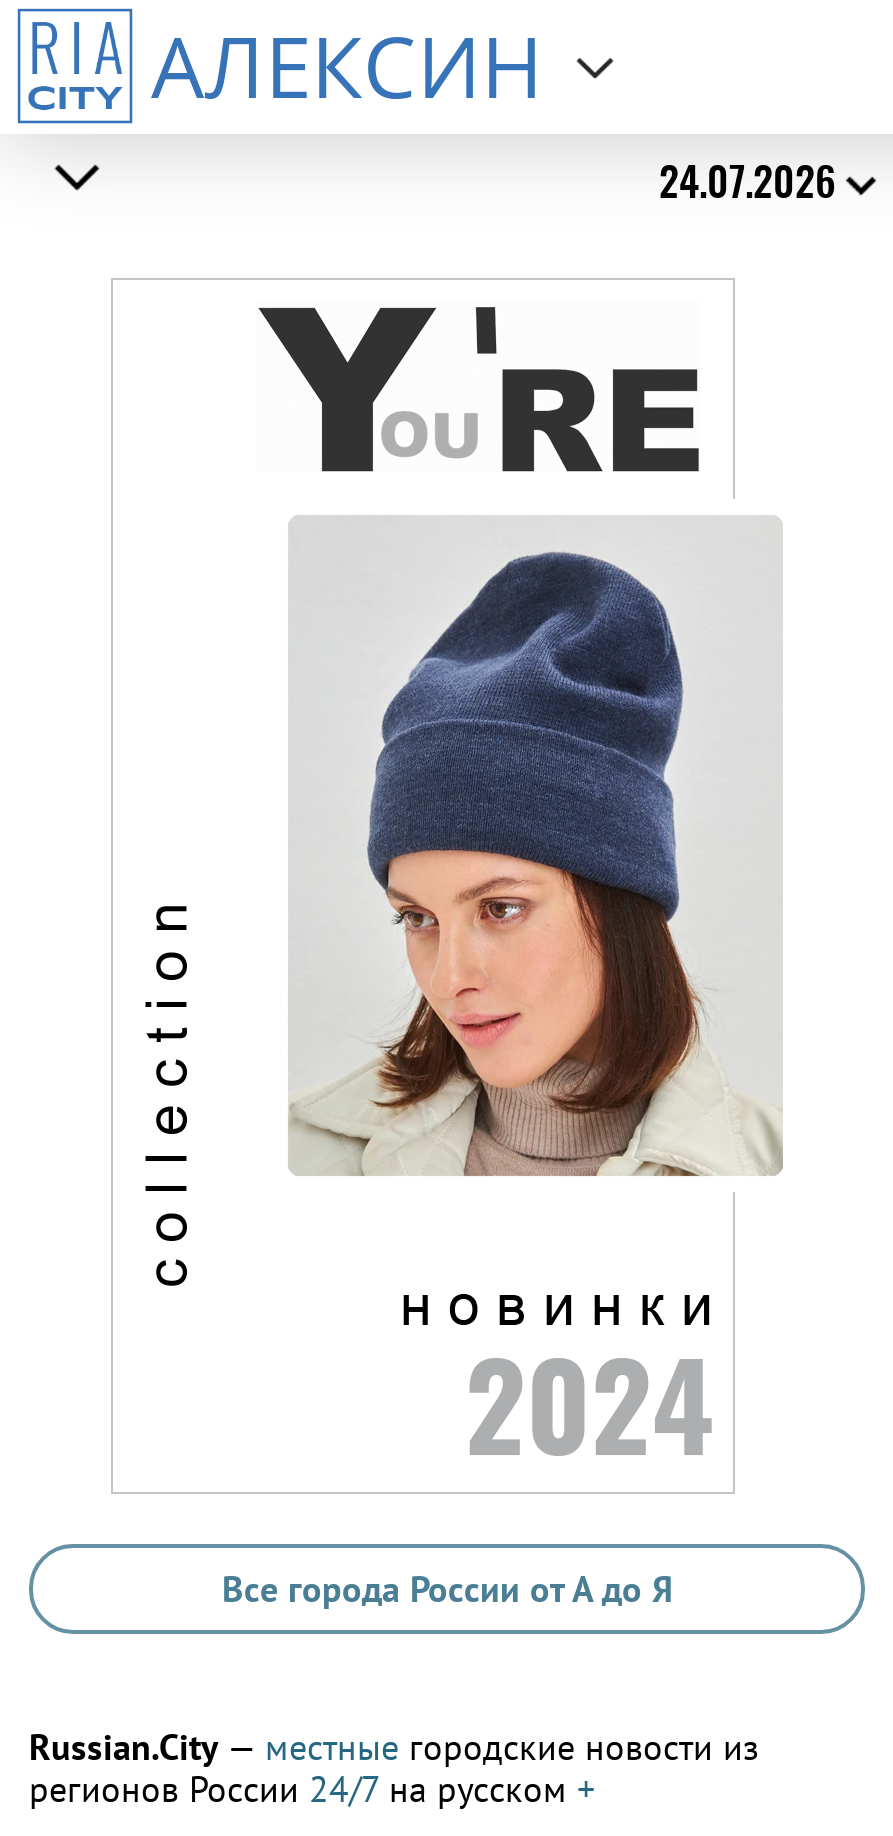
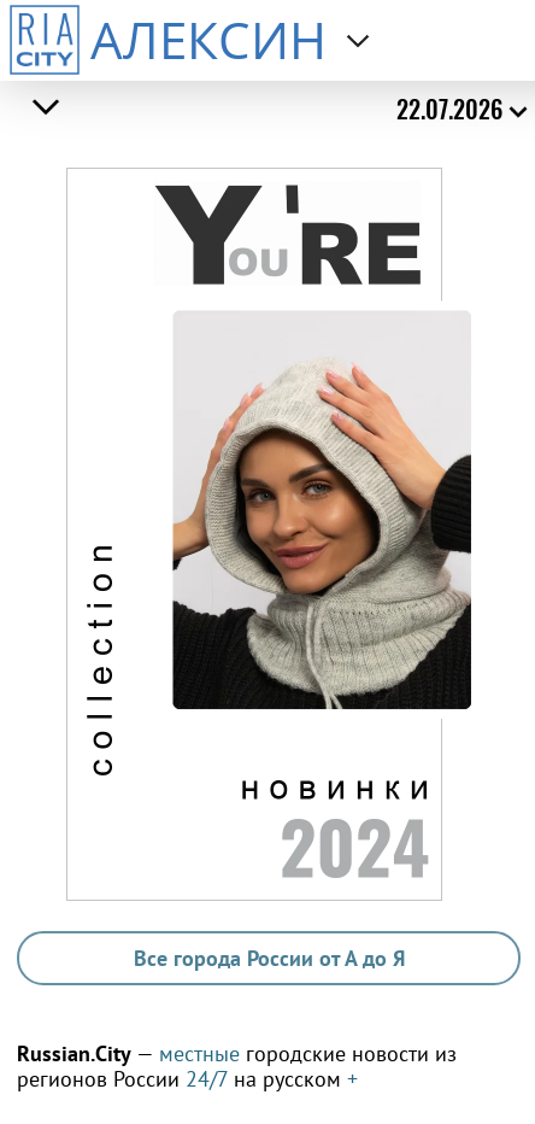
- 24.07.2026
+ 22.07.2026

- [image]
+ [image]
